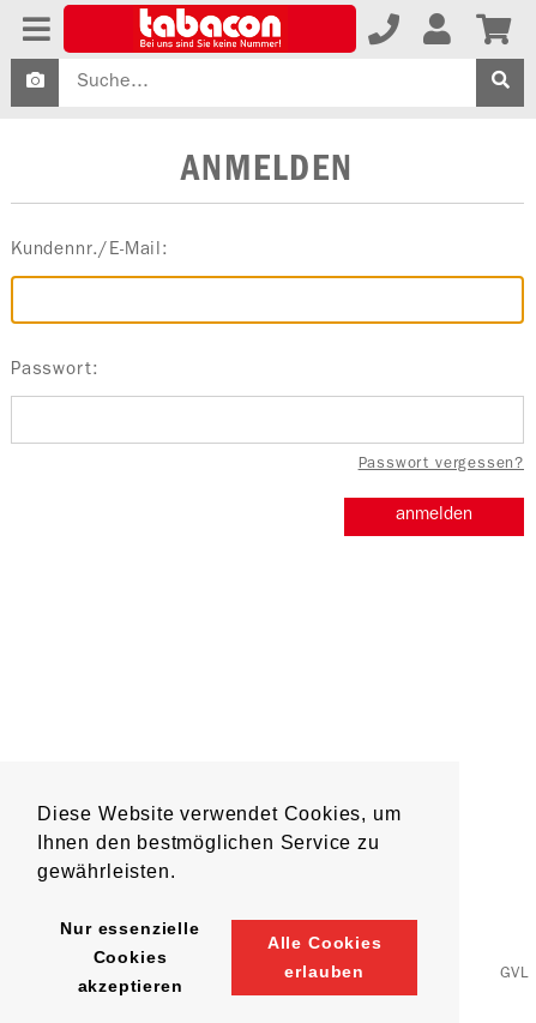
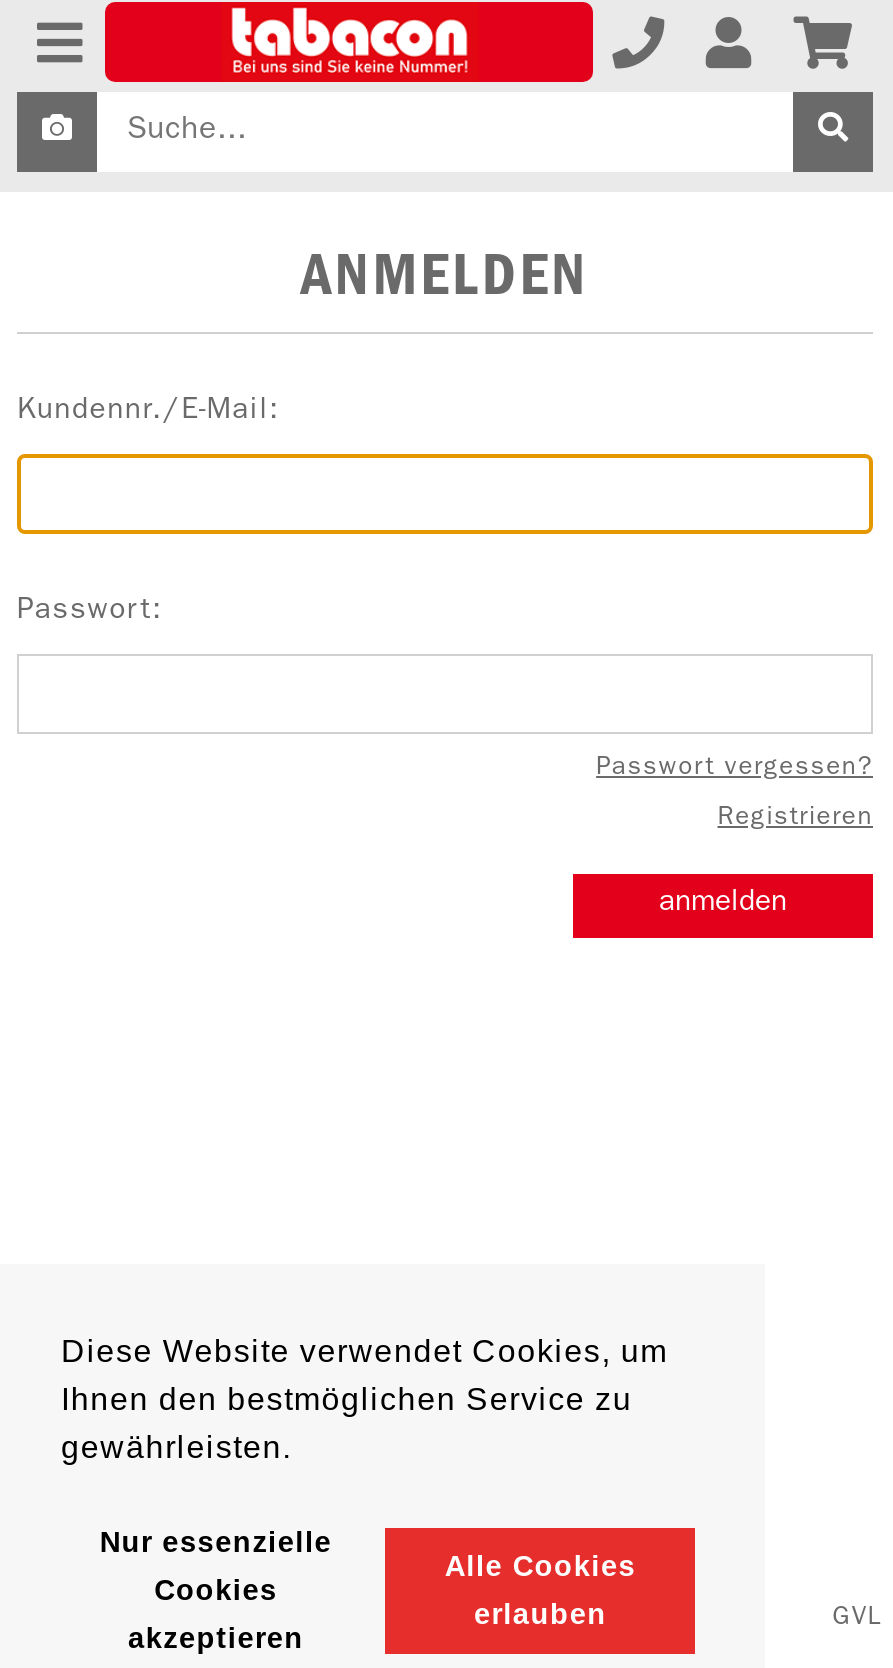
+ Registrieren

moved down: anmelden
